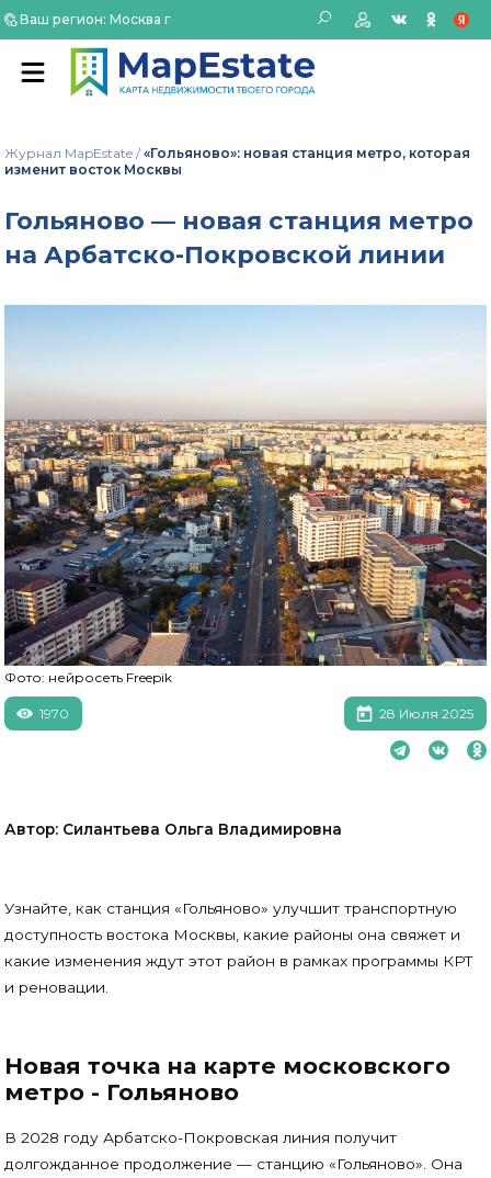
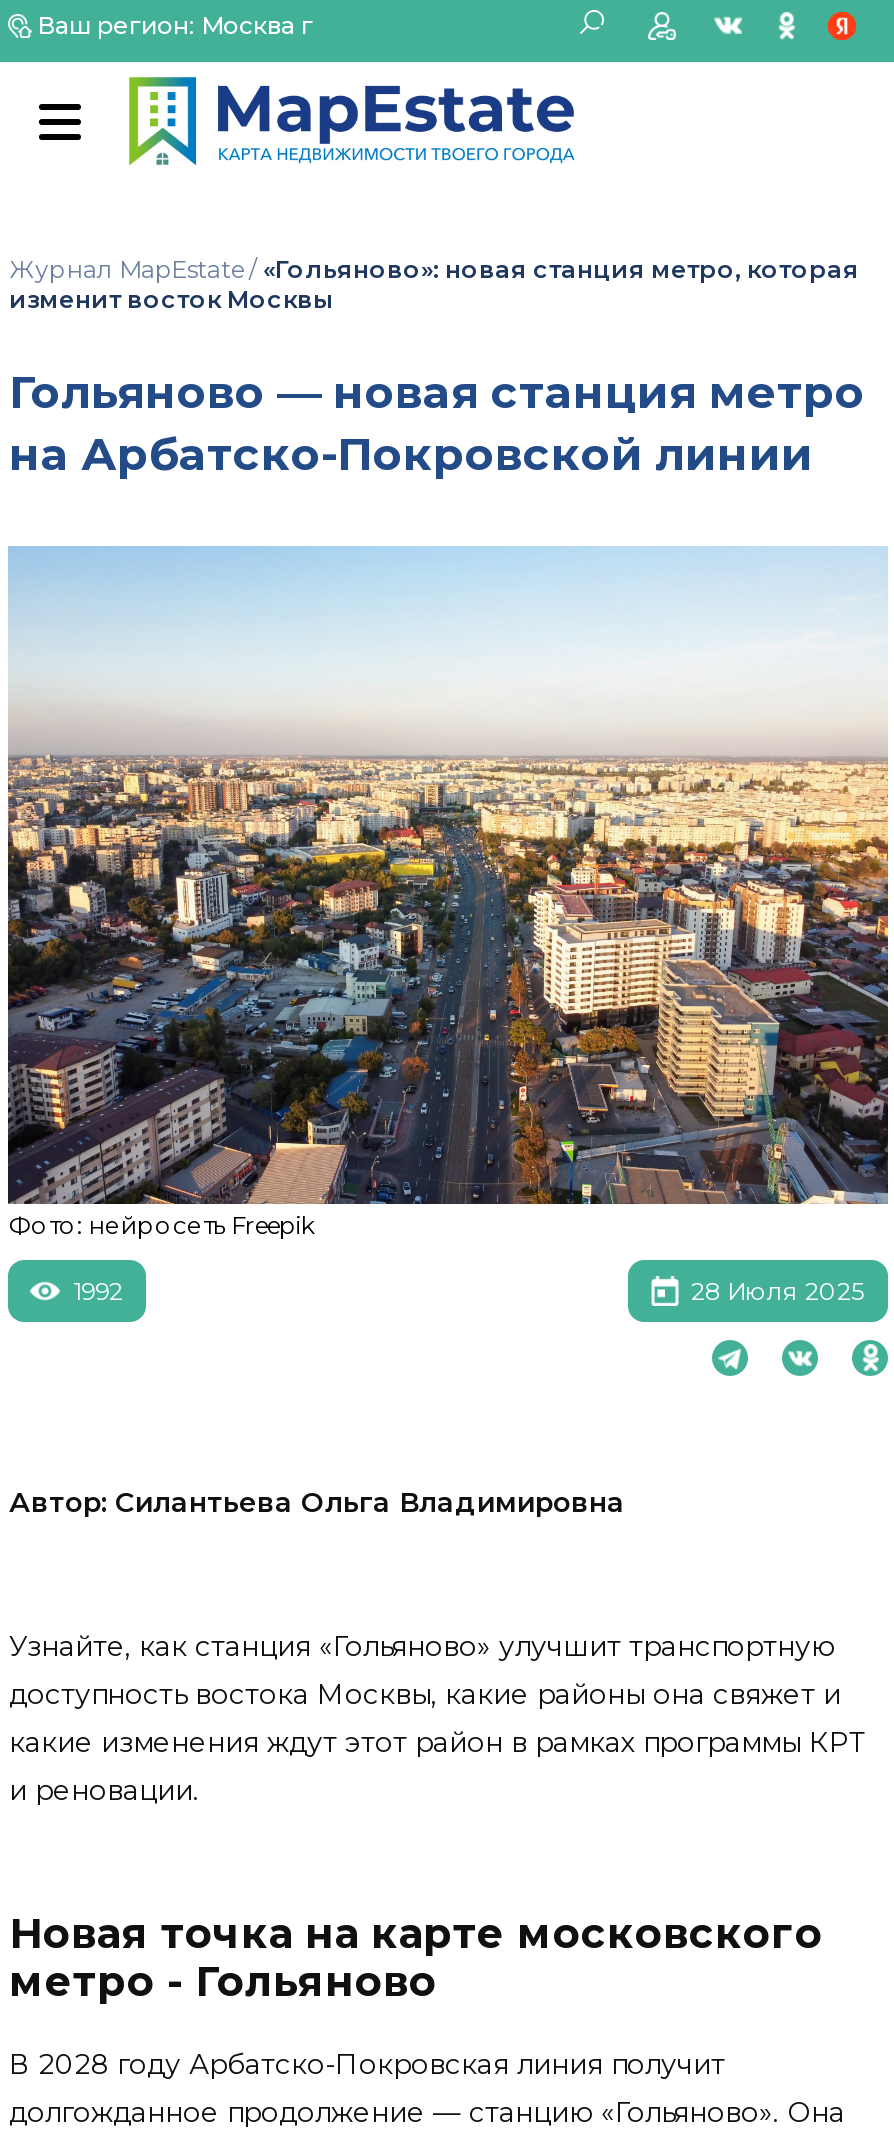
- 1970
+ 1992
